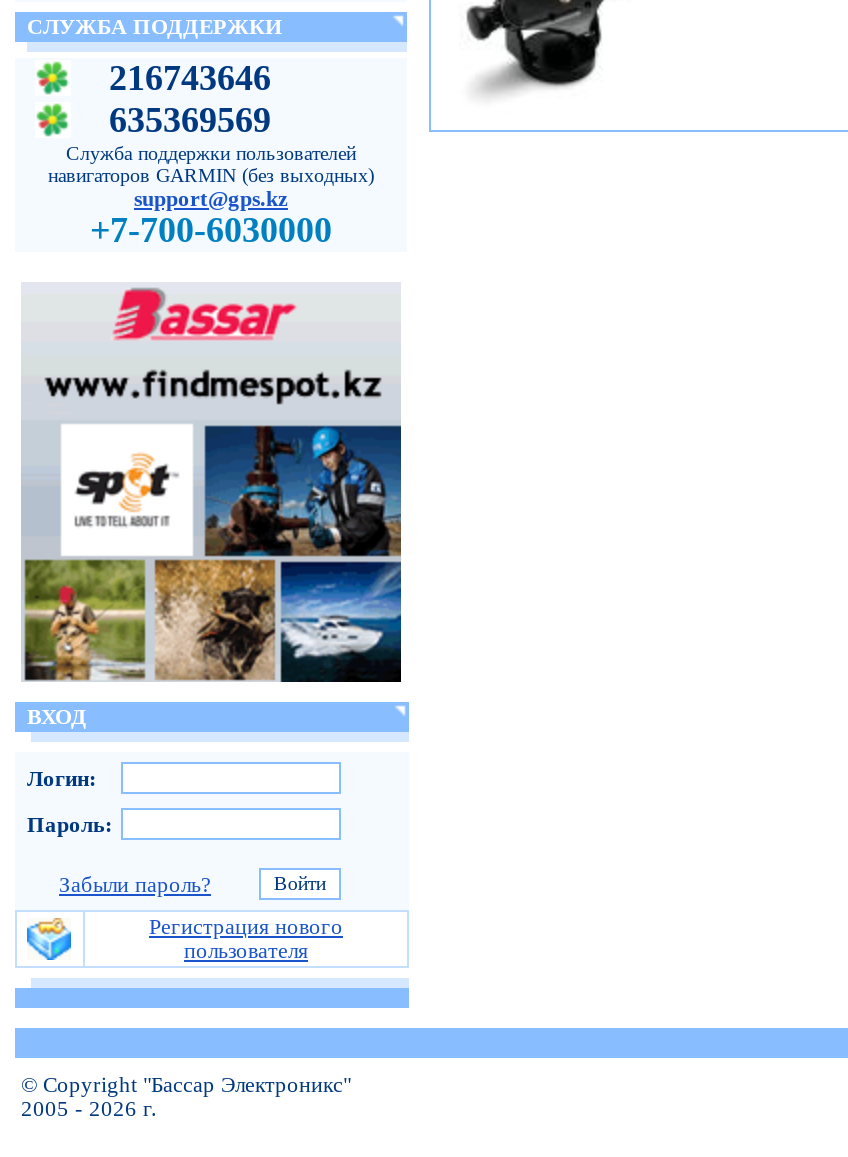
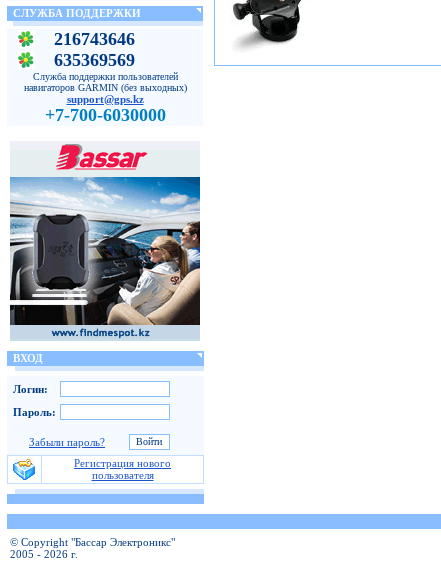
- [image]
+ [image]
